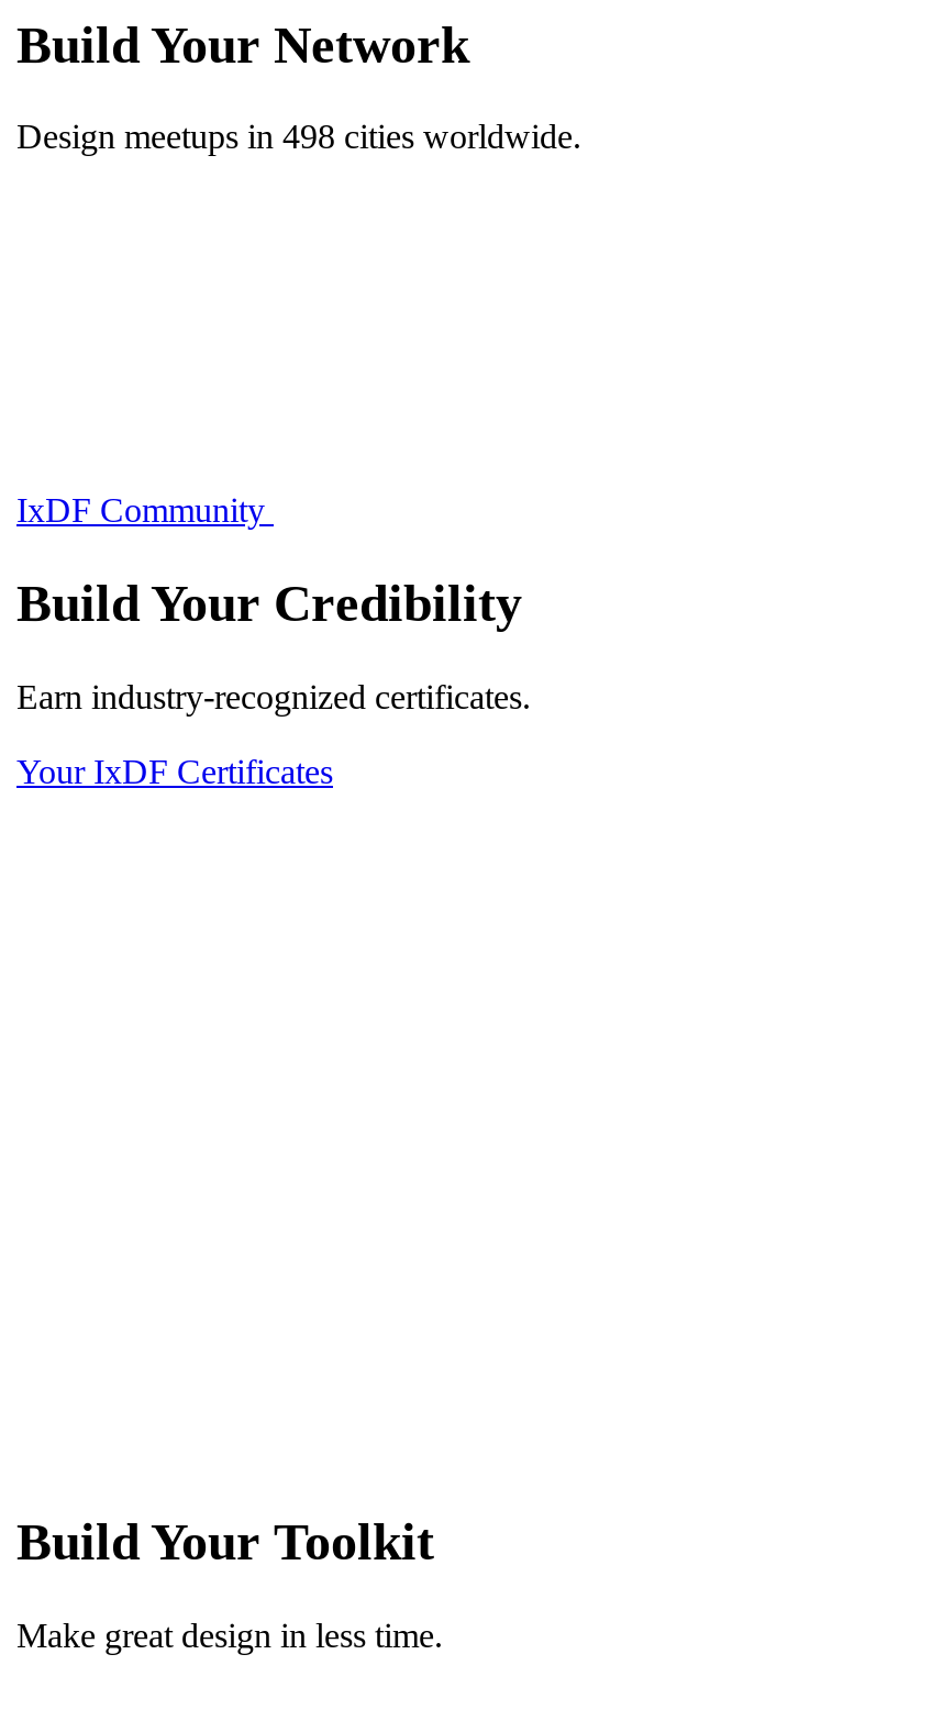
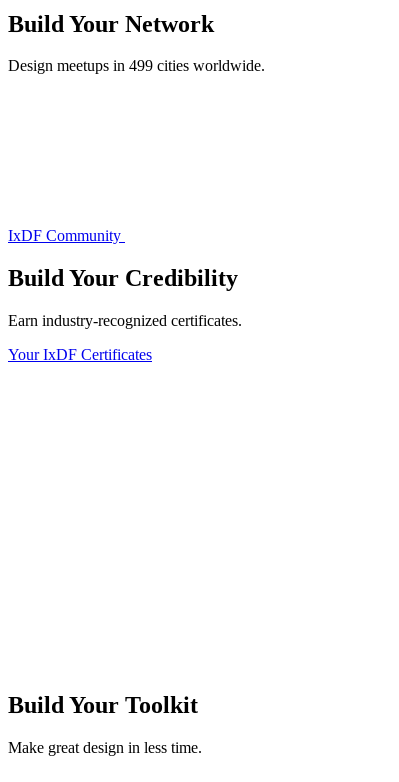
- Design meetups in 498 cities worldwide.
+ Design meetups in 499 cities worldwide.
